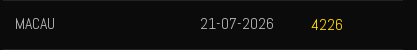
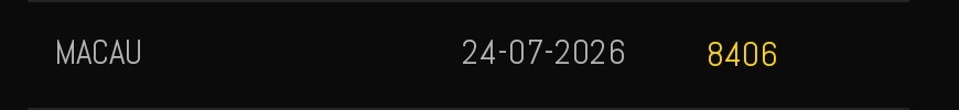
- 21-07-2026
+ 24-07-2026

- 4226
+ 8406
